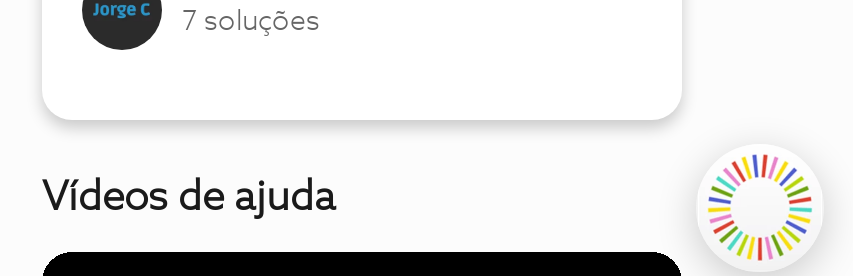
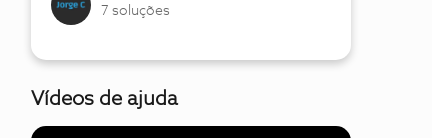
- [image]
